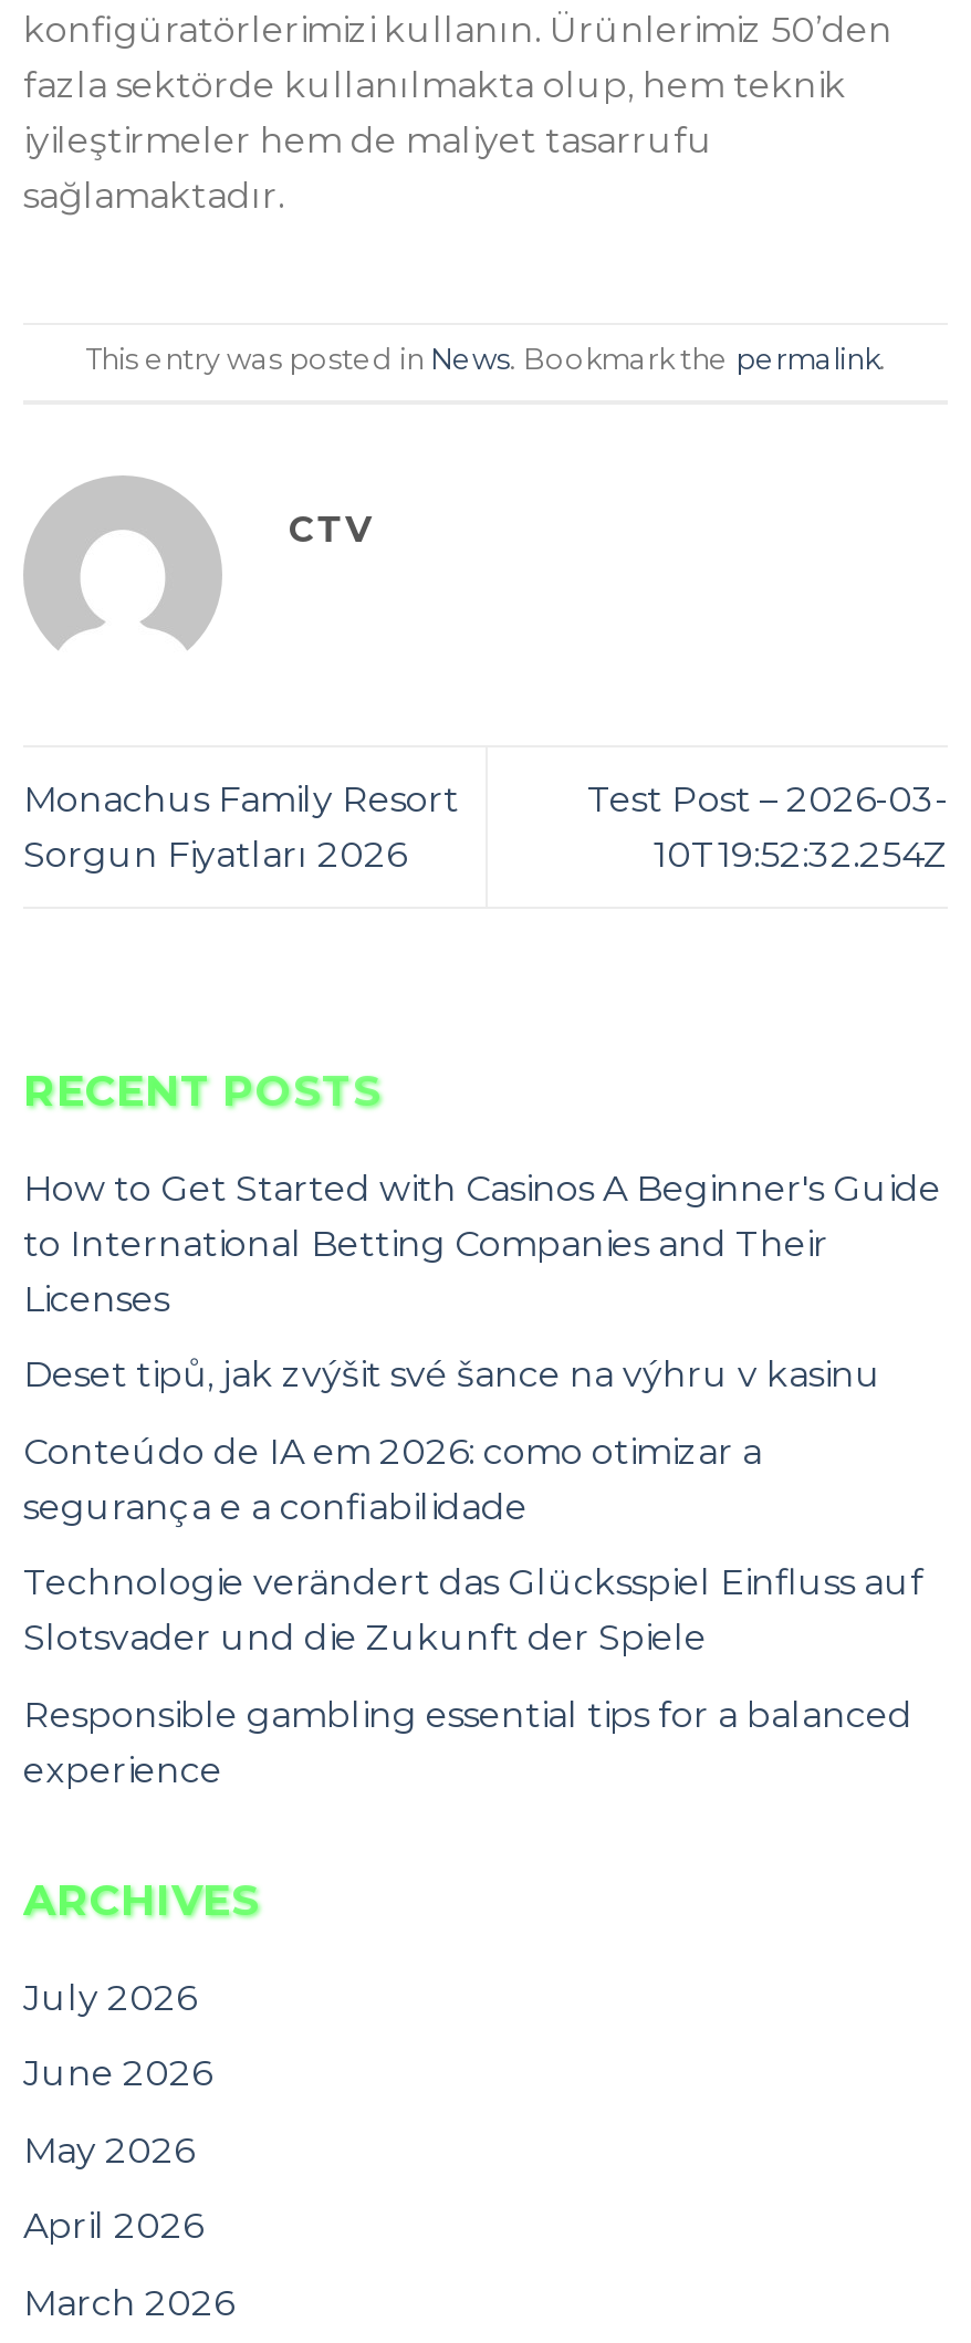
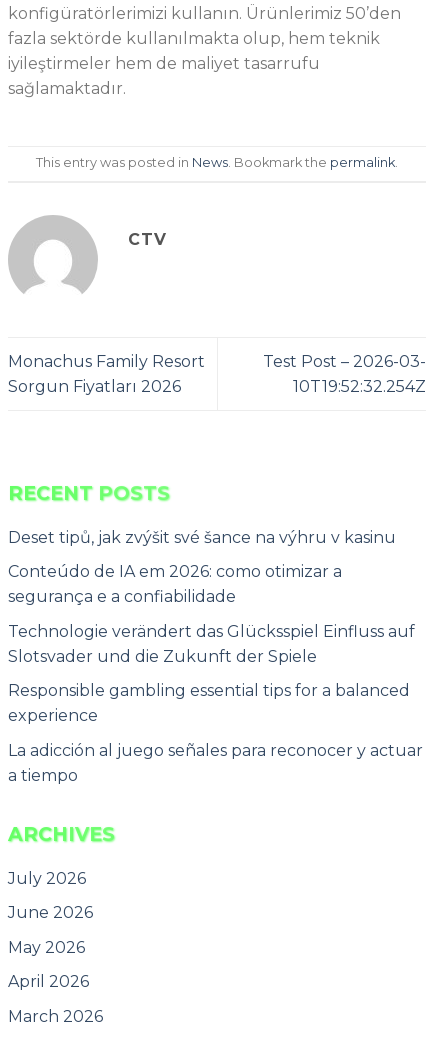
- How to Get Started with Casinos A Beginner's Guide
- to International Betting Companies and Their
- Licenses

moved up: Deset tipů, jak zvýšit své šance na výhru v kasinu | Conteúdo de IA em 2026: como otimizar a | segurança e a confiabilidade | Technologie verändert das Glücksspiel Einfluss auf | Slotsvader und die Zukunft der Spiele | Responsible gambling essential tips for a balanced | experience

+ La adicción al juego señales para reconocer y actuar
+ a tiempo
